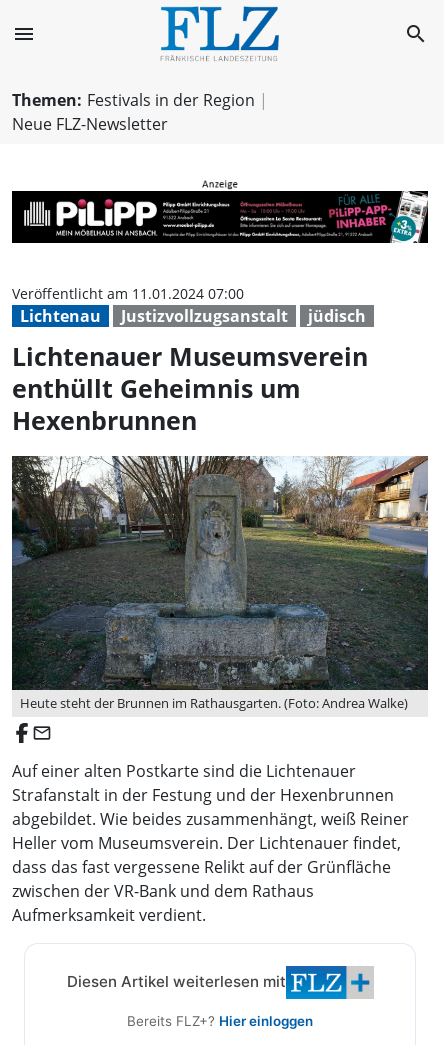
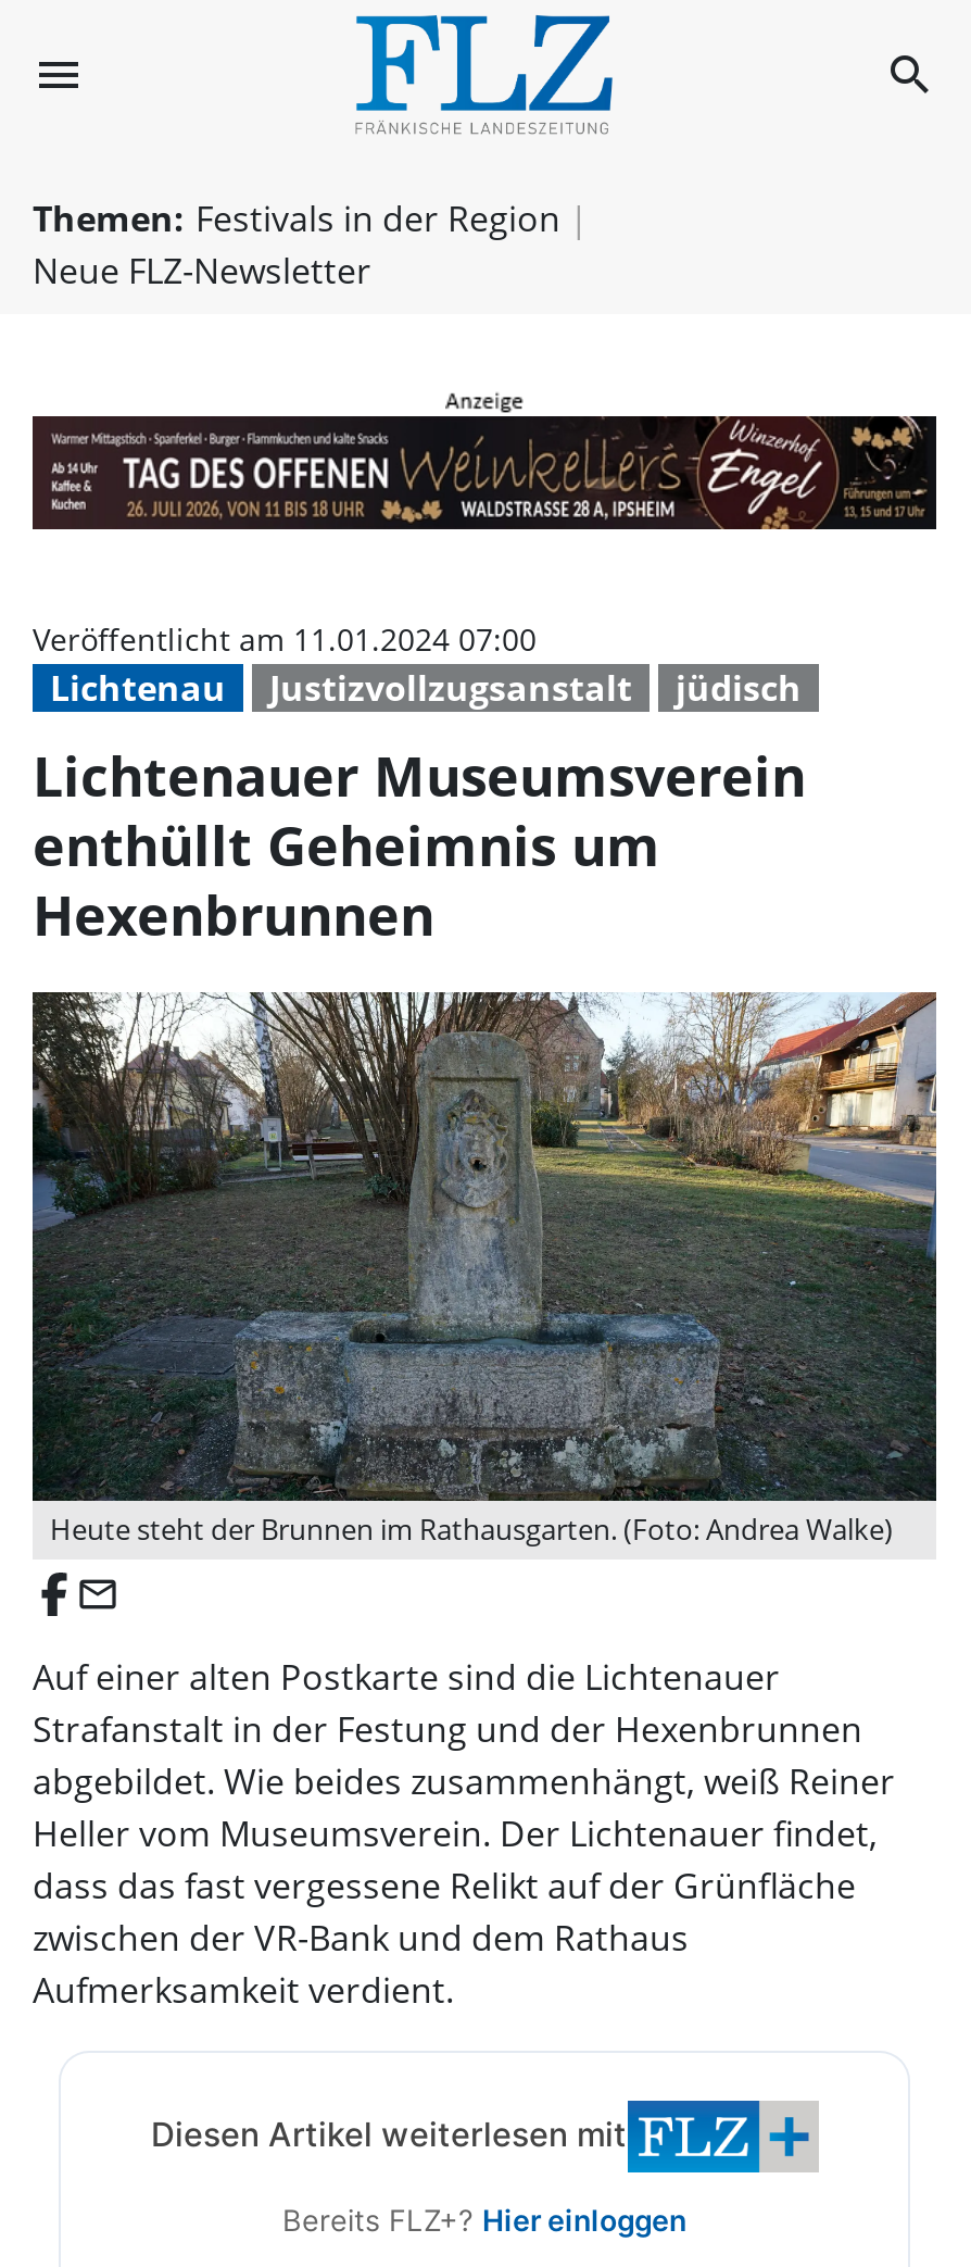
- [image]
+ [image]
